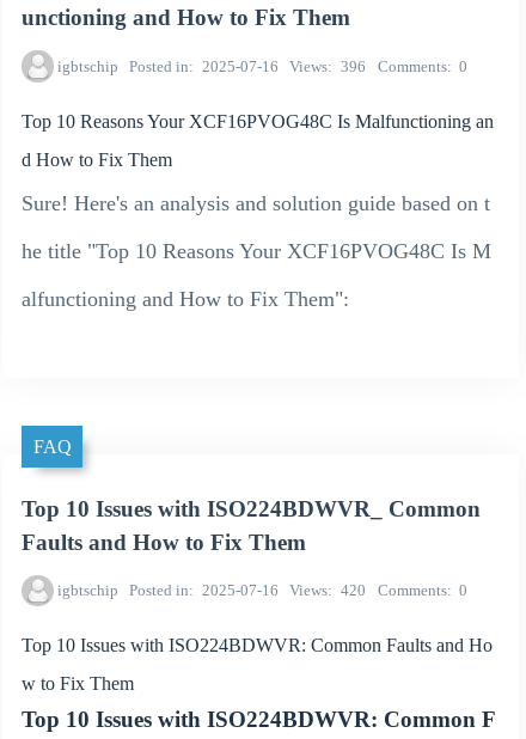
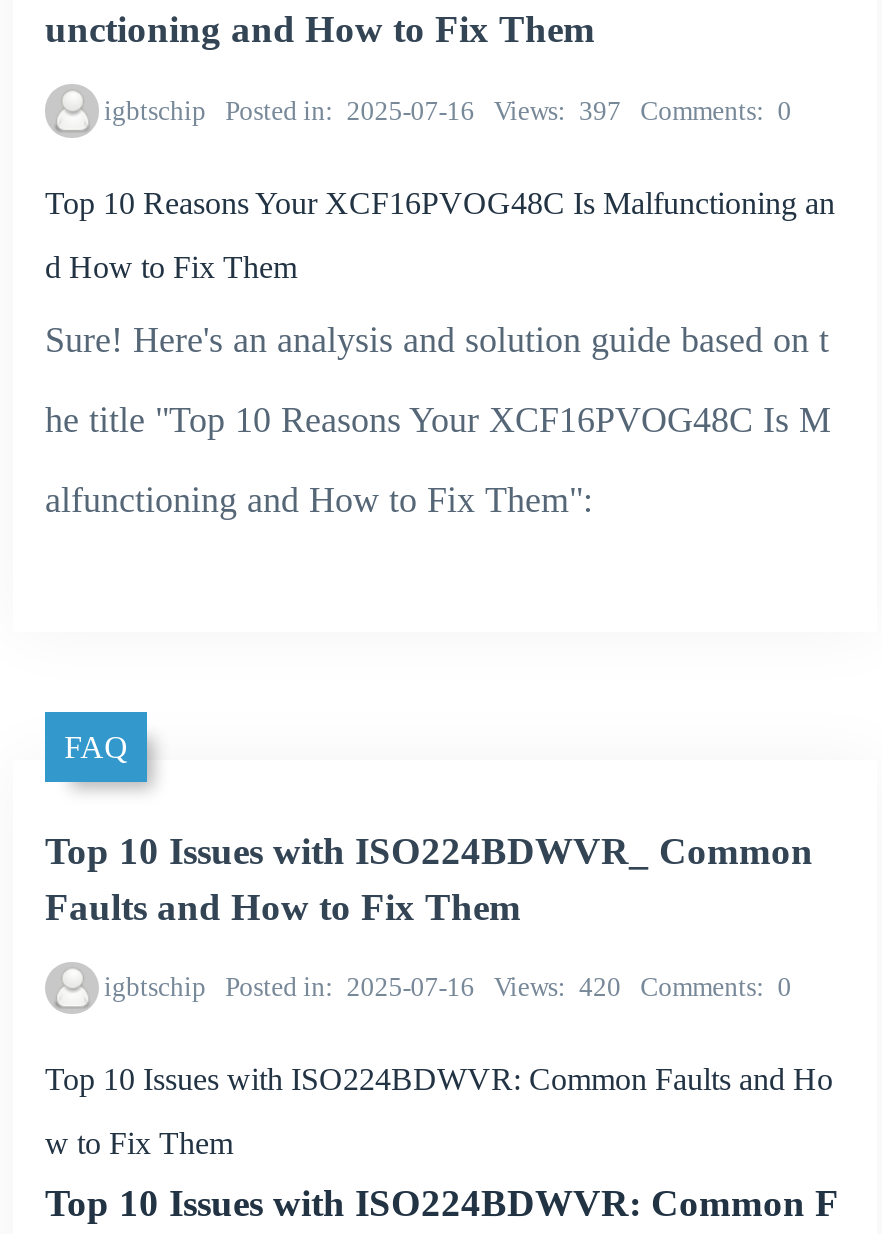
- igbtschip Posted in 2025-07-16 Views 396 Comments 0
+ igbtschip Posted in 2025-07-16 Views 397 Comments 0
